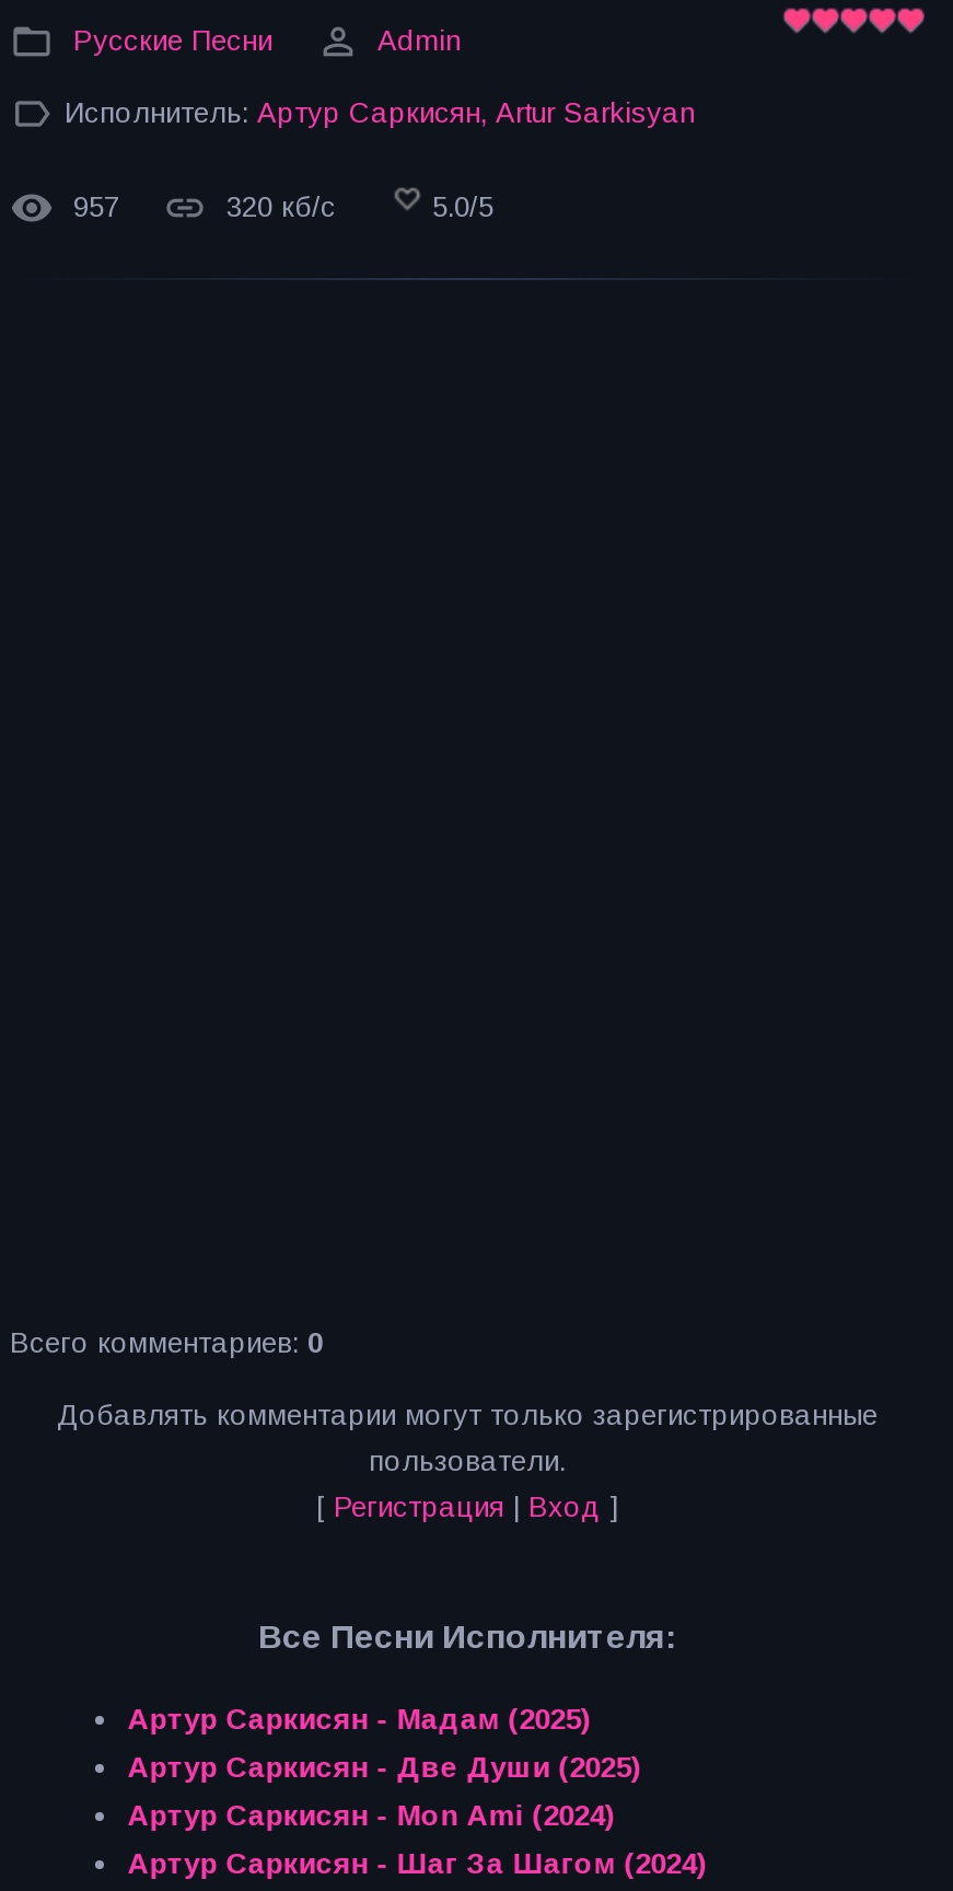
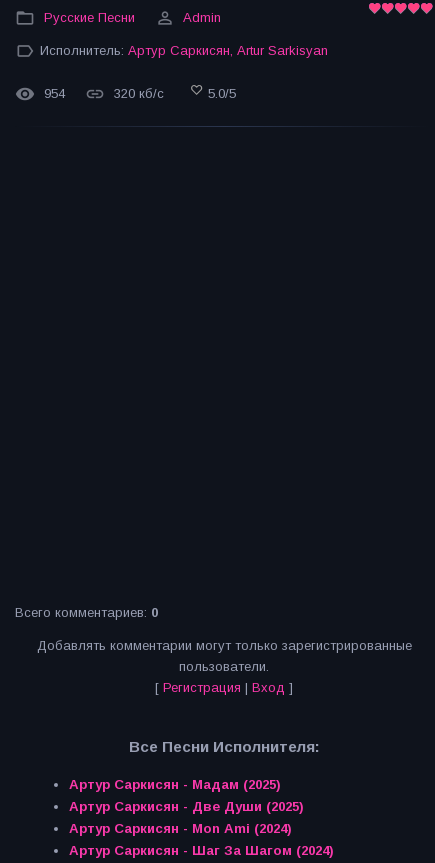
- 957
+ 954
